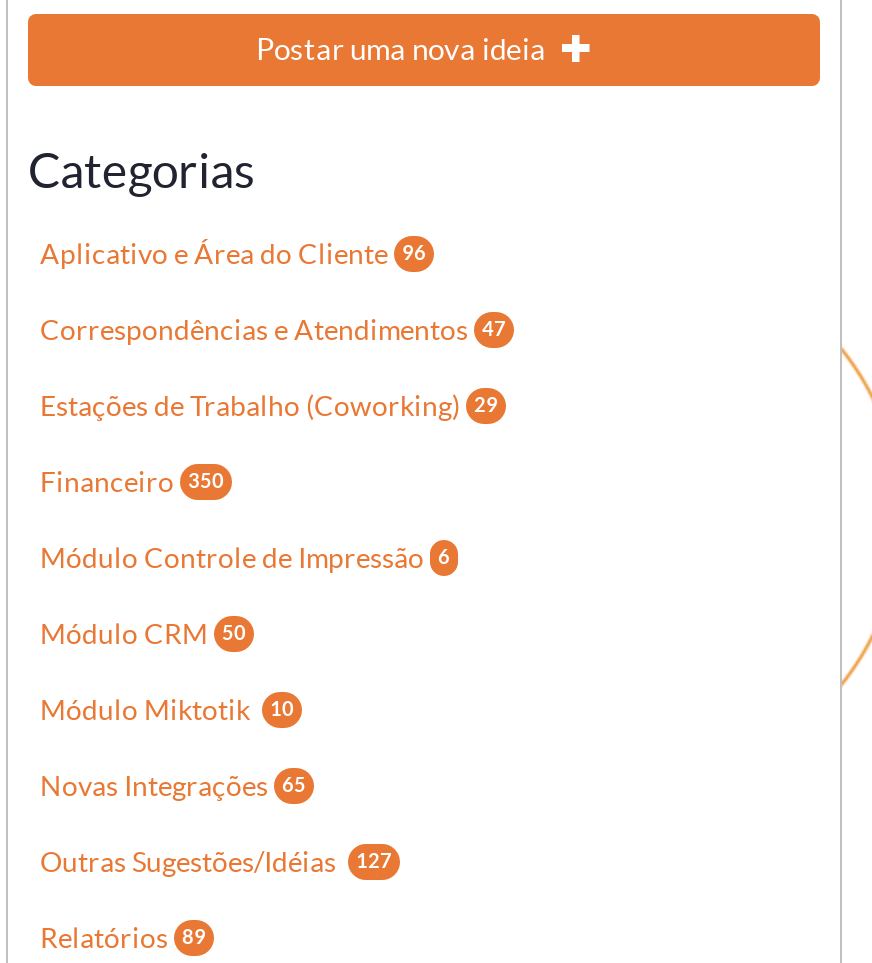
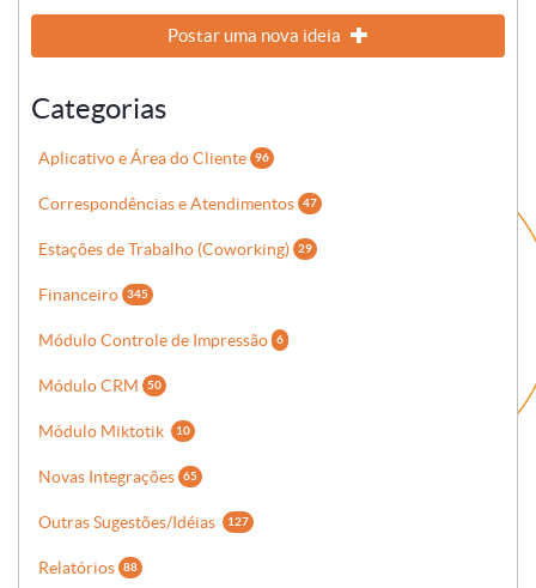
- Financeiro 350
+ Financeiro 345

- Relatórios 89
+ Relatórios 88
